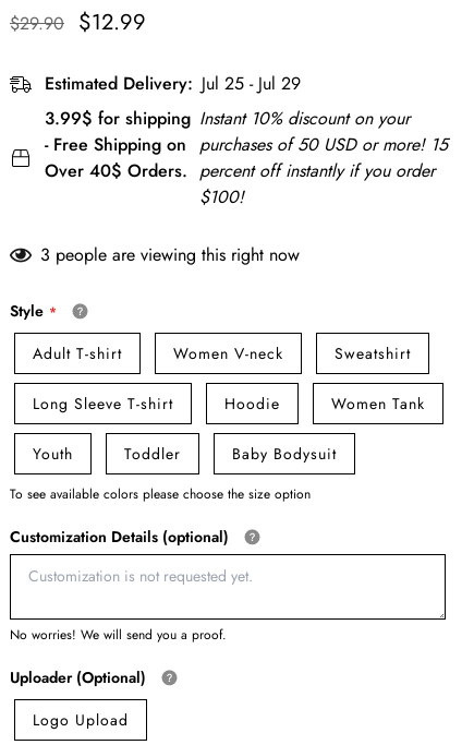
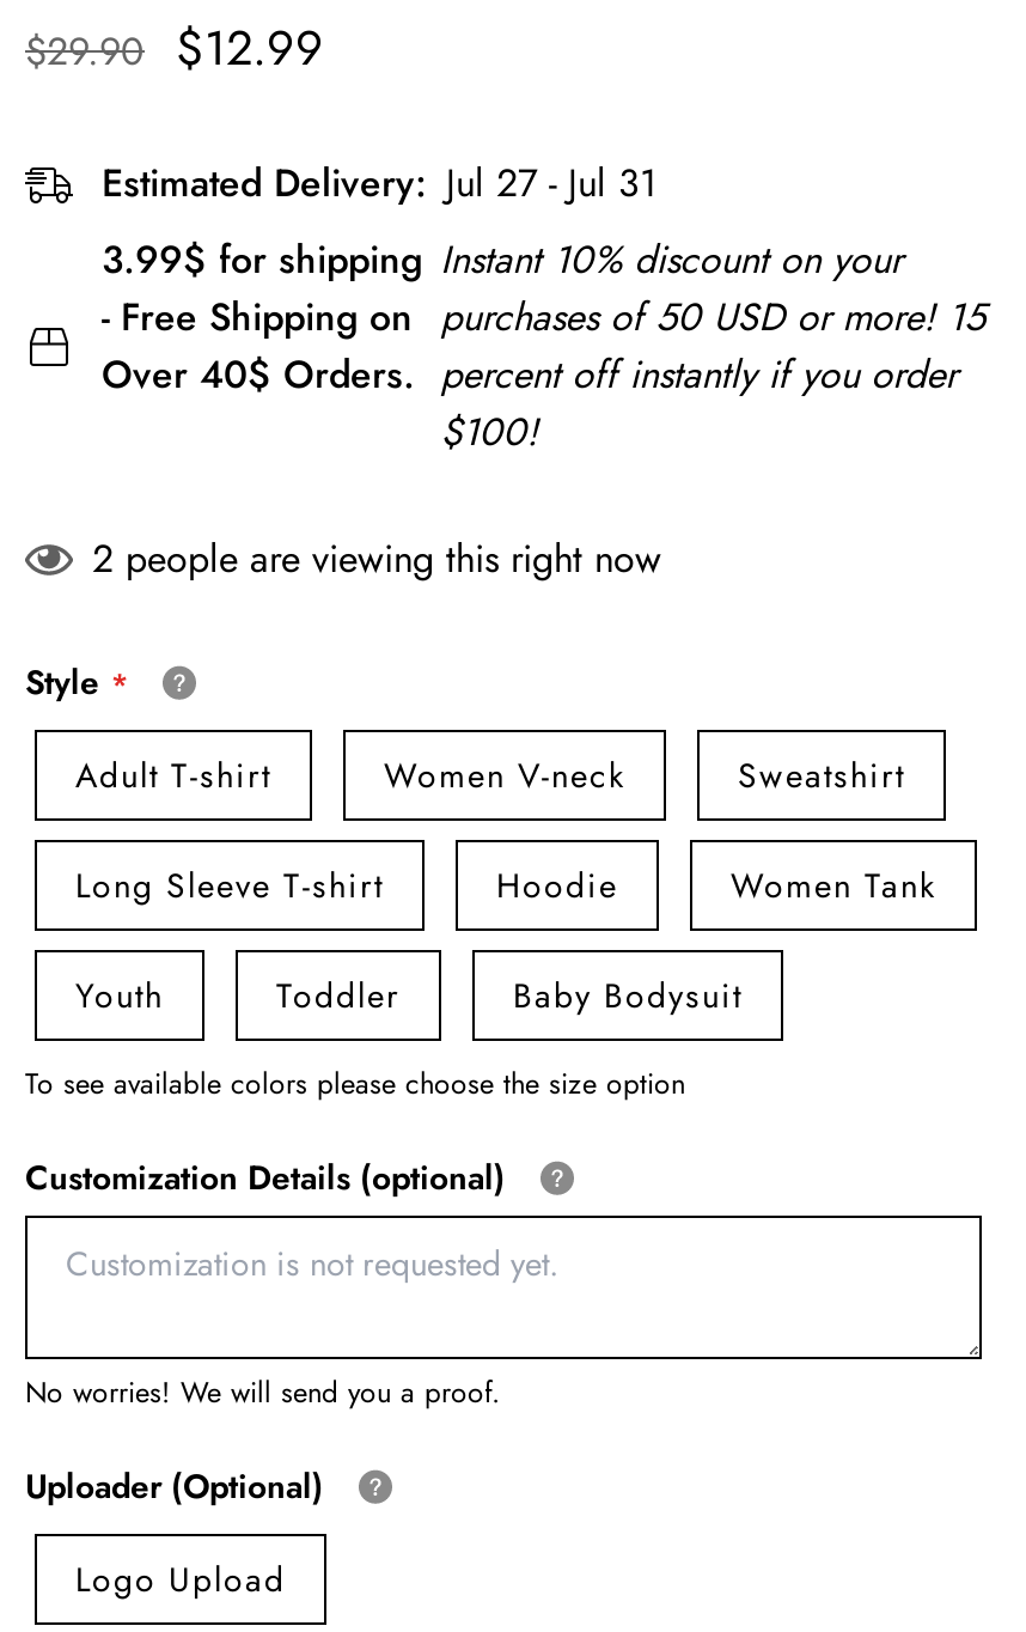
- Estimated Delivery: Jul 25 - Jul 29
+ Estimated Delivery: Jul 27 - Jul 31

- 3 people are viewing this right now
+ 2 people are viewing this right now
